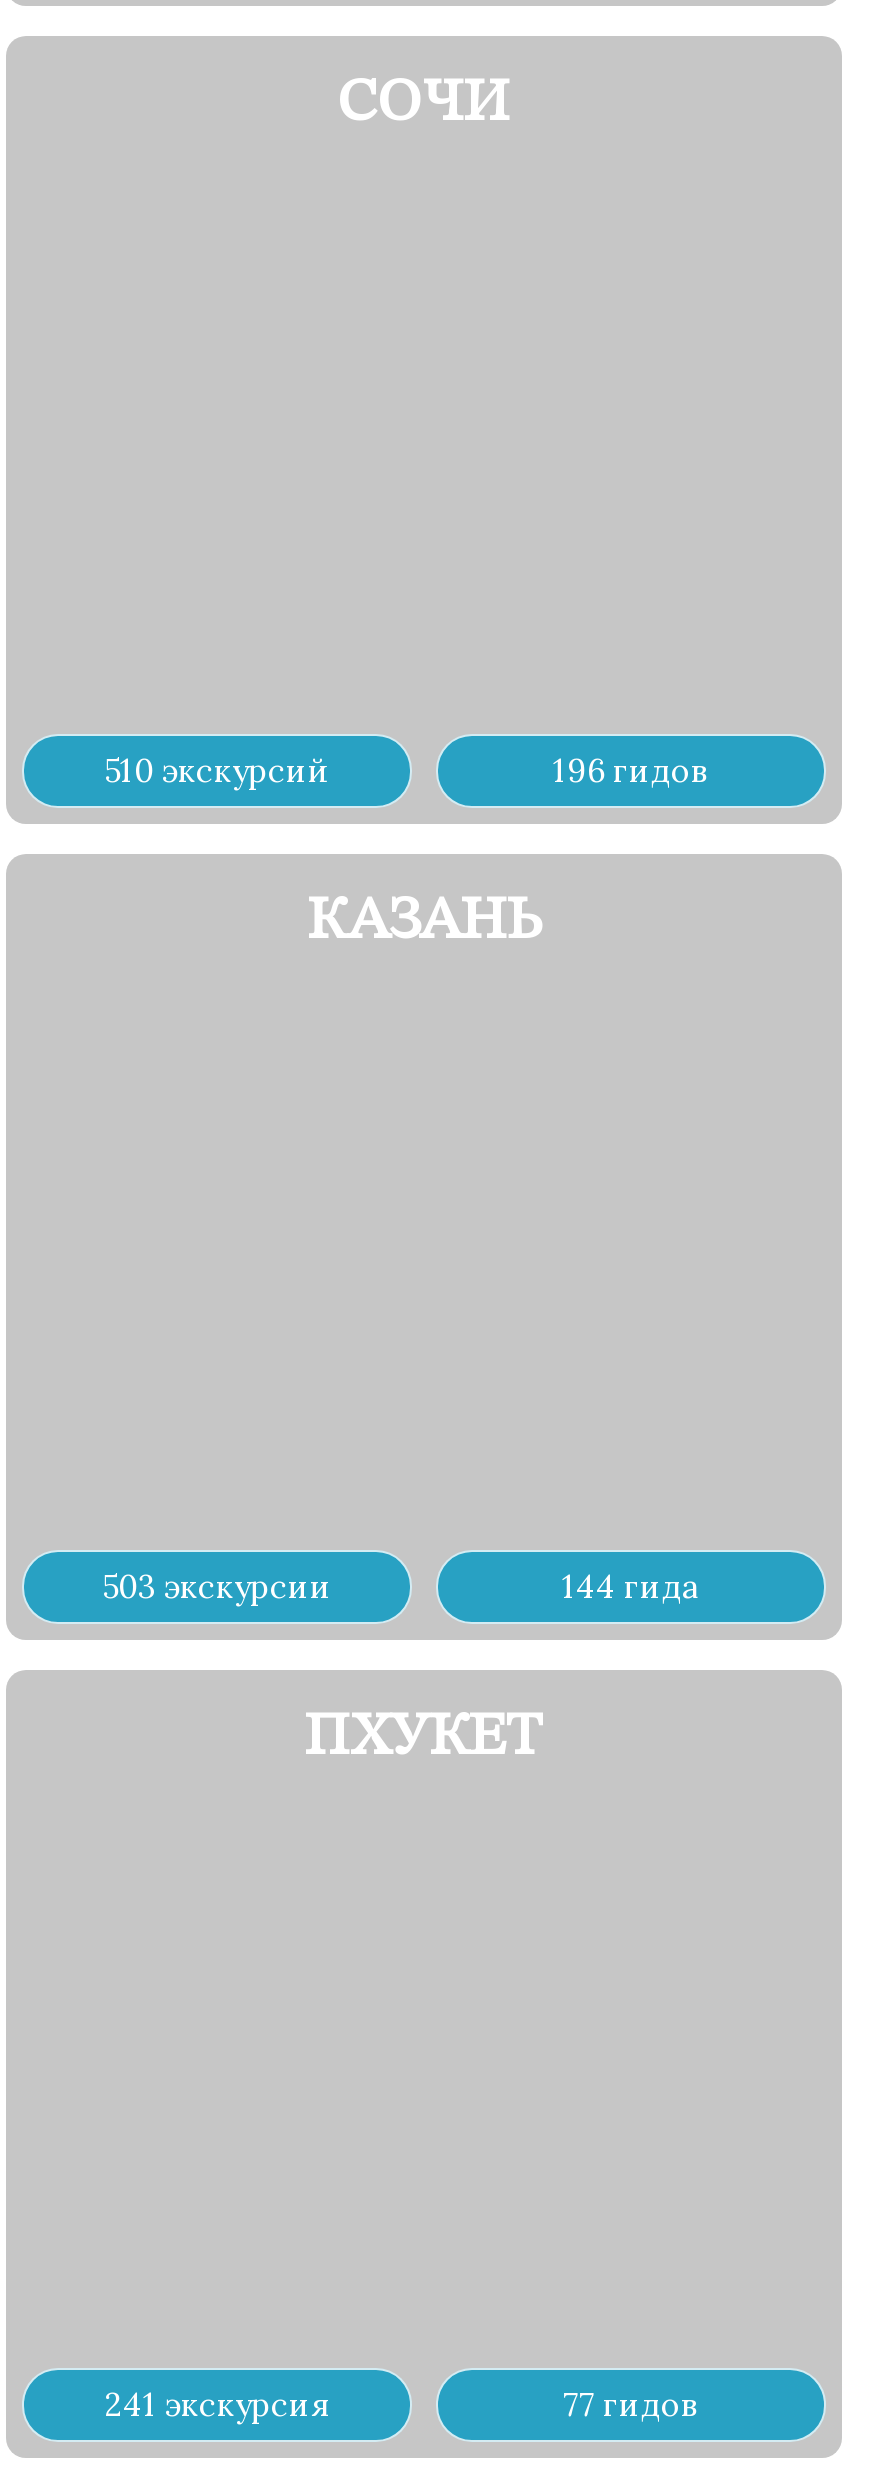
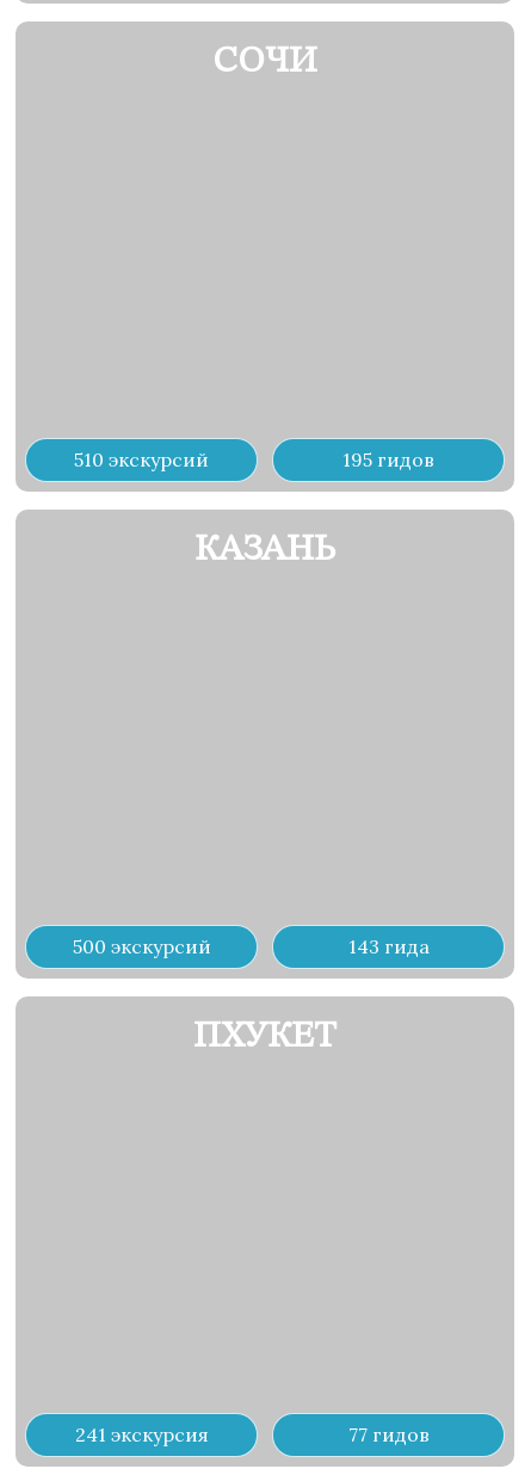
- 196 гидов
+ 195 гидов

- 503 экскурсии
- 144 гида
+ 500 экскурсий
+ 143 гида
